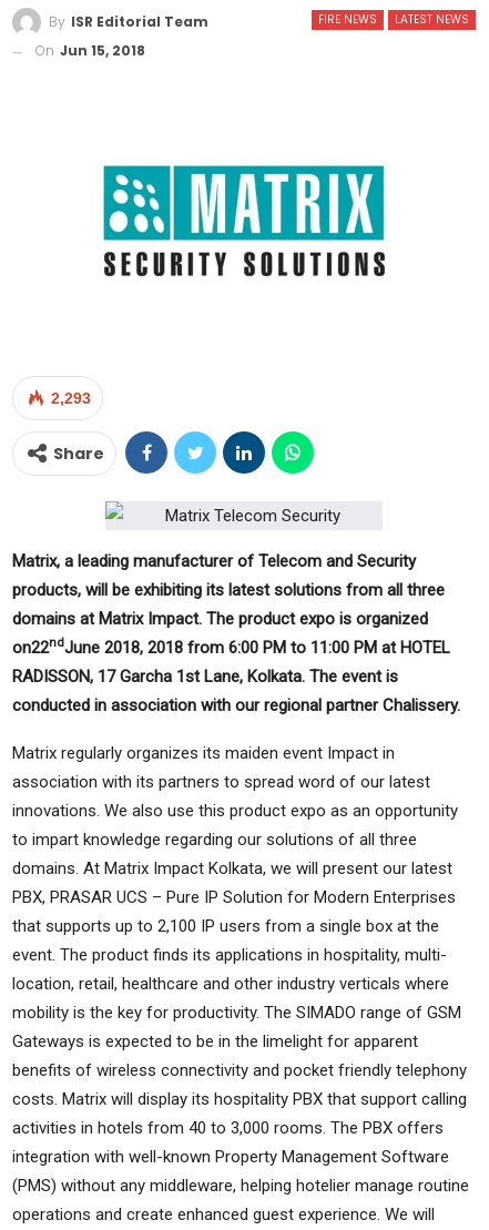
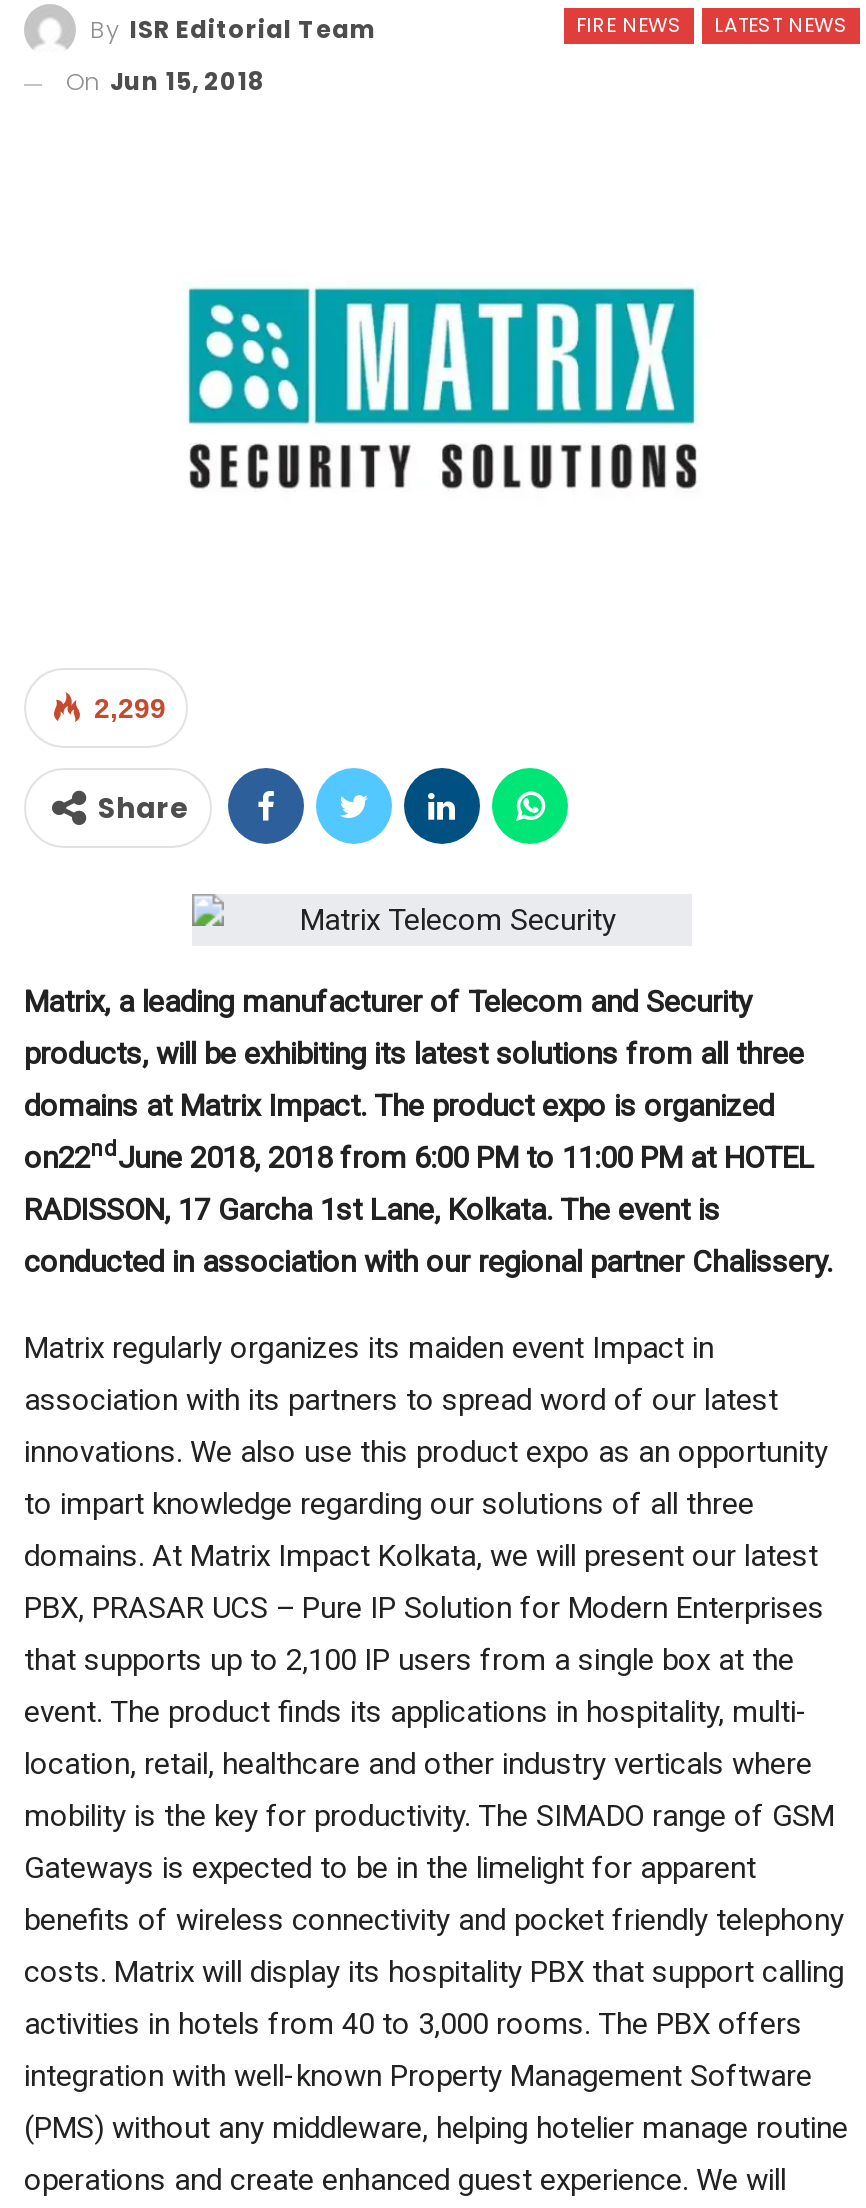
- 2,293
+ 2,299
